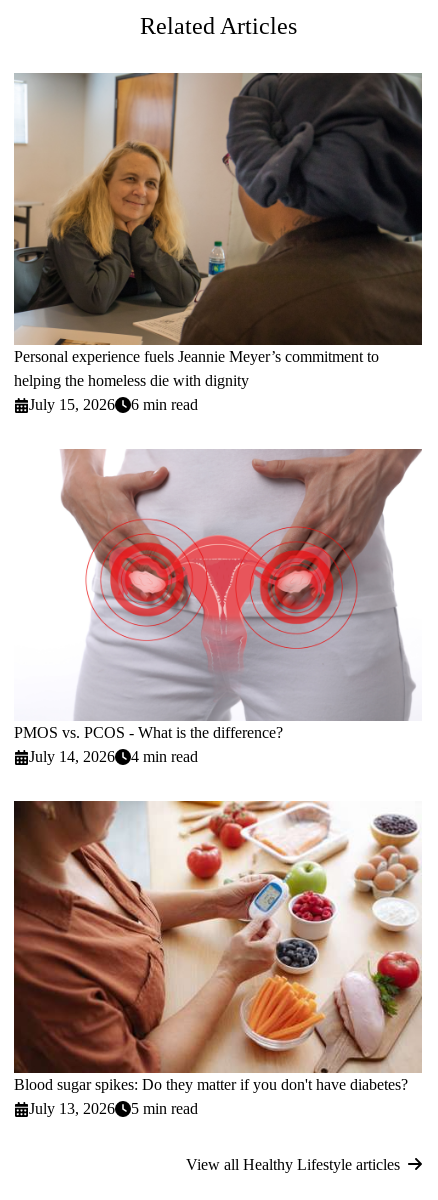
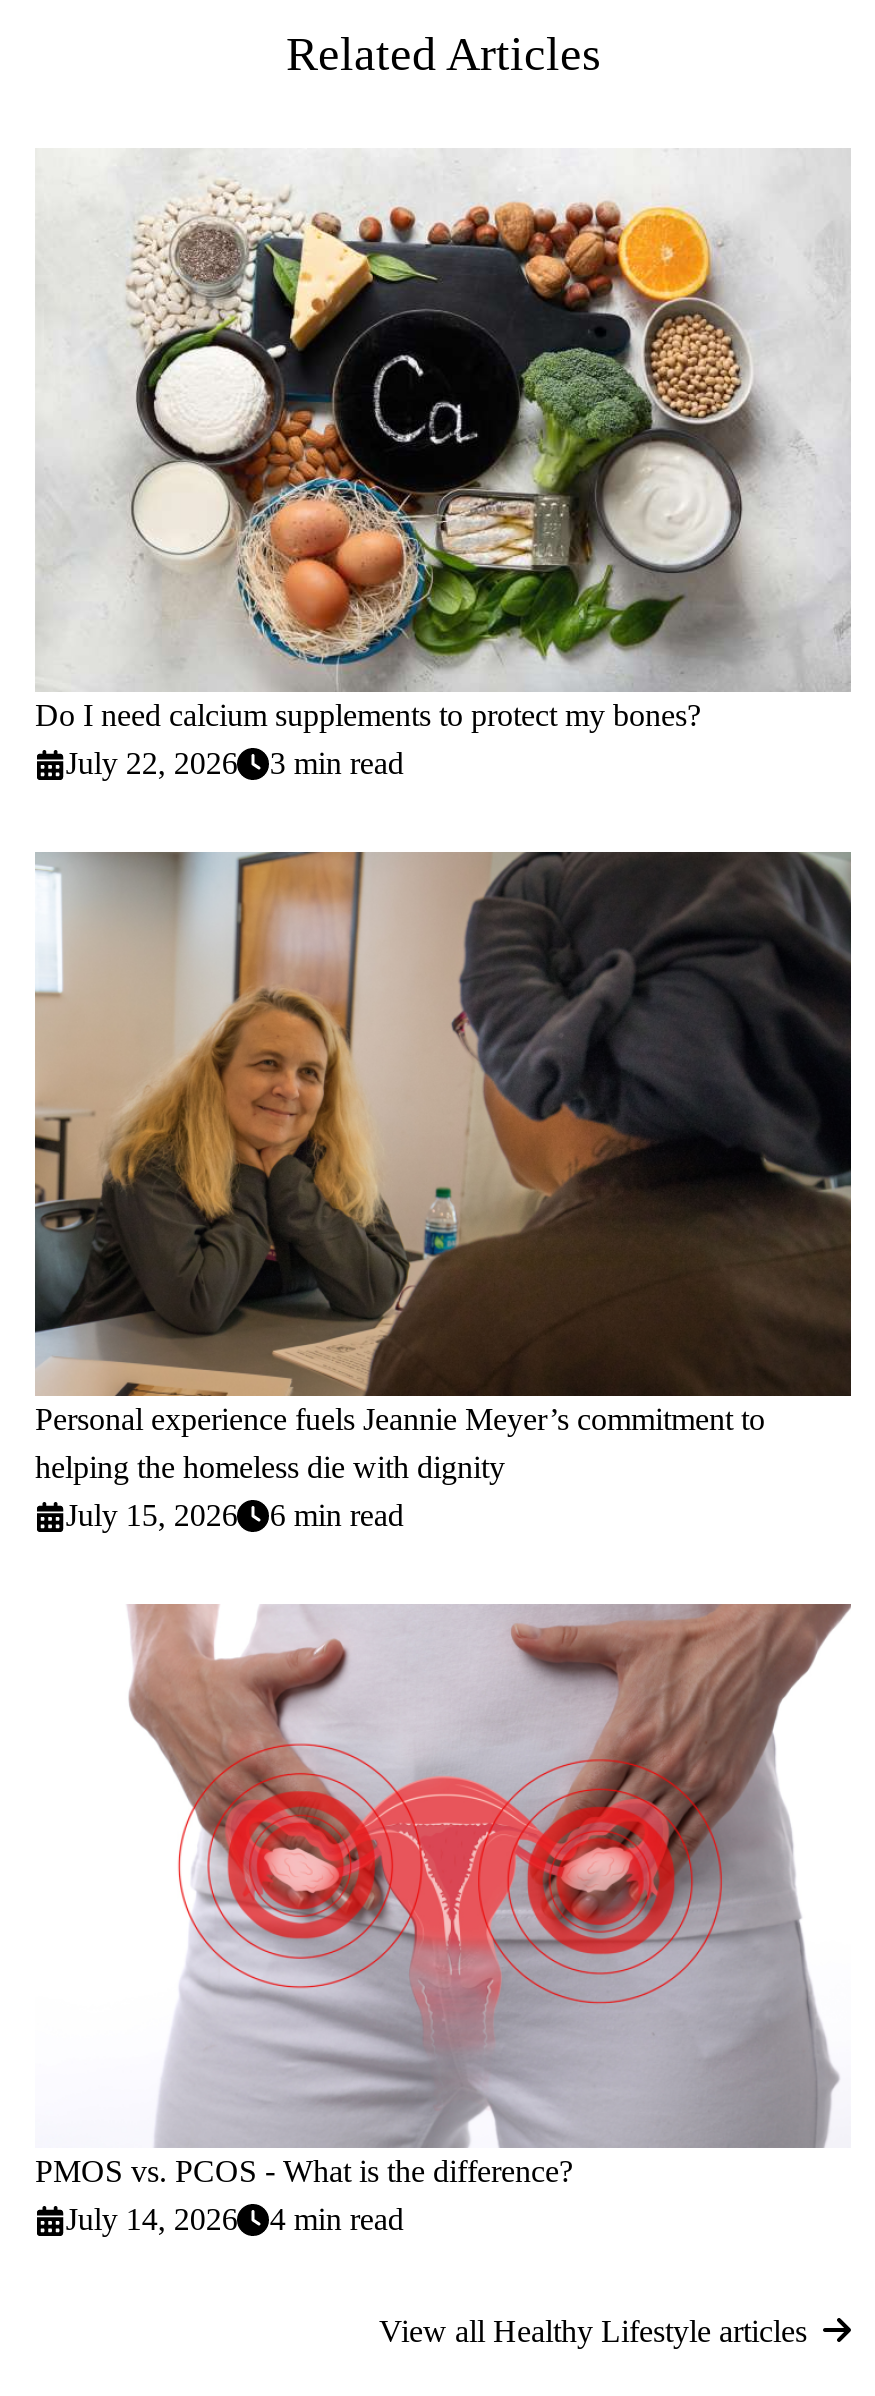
+ [image]
+ Do I need calcium supplements to protect my bones?
+ July 22, 2026
+ 3 min read

moved down: [image] | Personal experience fuels Jeannie Meyer’s commitment to | helping the homeless die with dignity | July 15, 2026 | 6 min read | PMOS vs. PCOS - What is the difference? | July 14, 2026 | 4 min read

- [image]
- Blood sugar spikes: Do they matter if you don't have diabetes?
- July 13, 2026
- 5 min read
